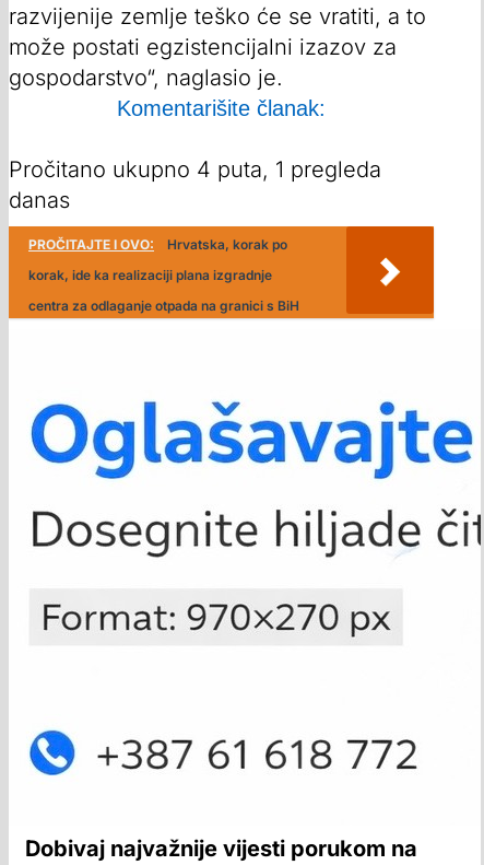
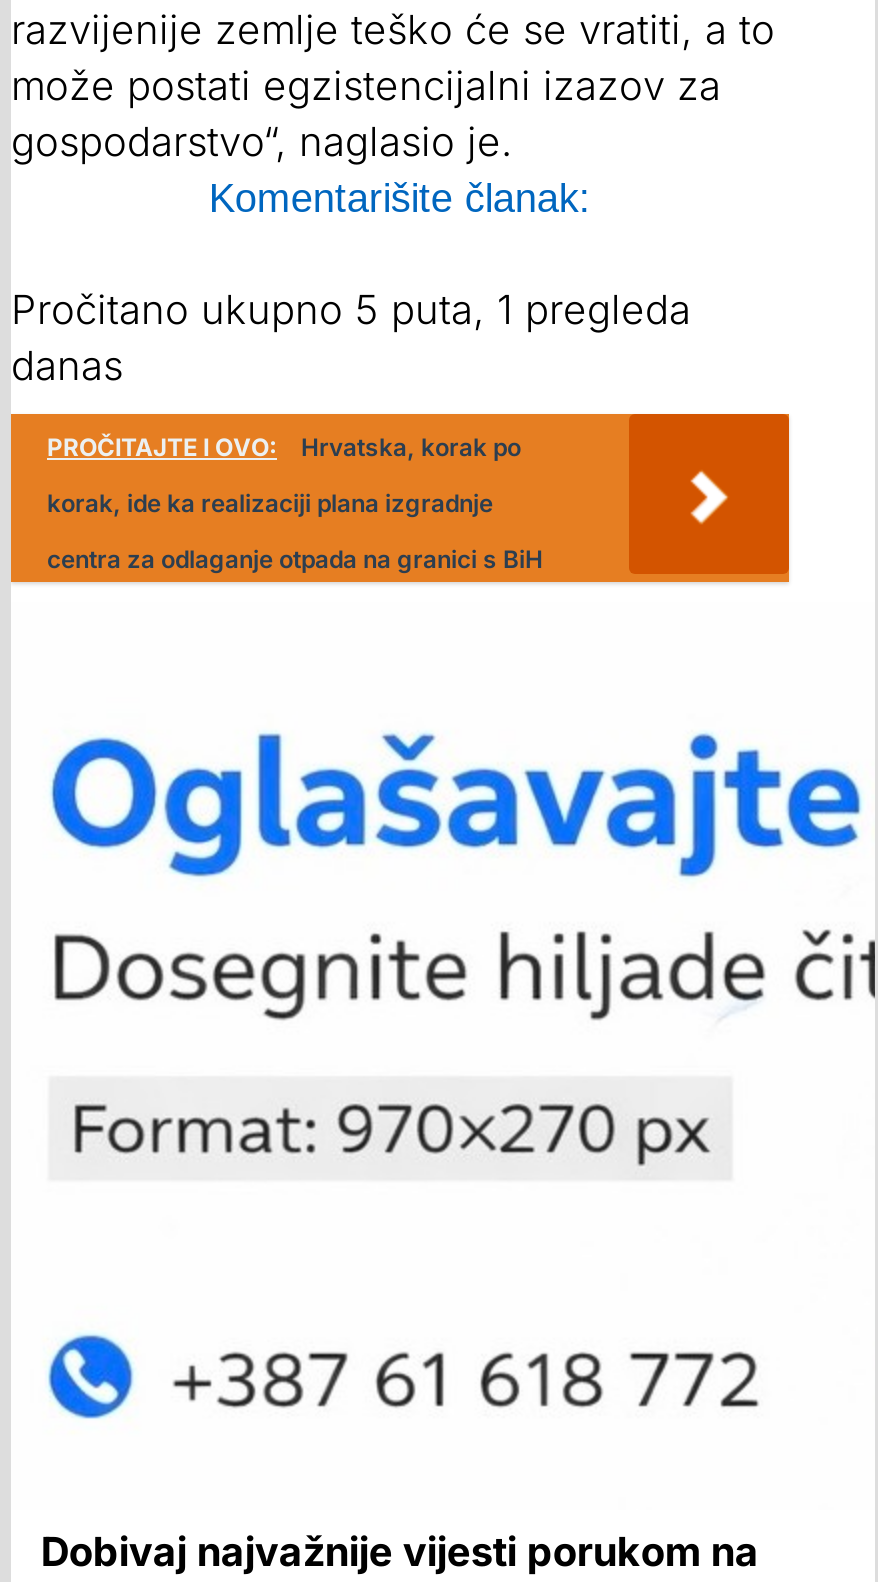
- Pročitano ukupno 4 puta, 1 pregleda
+ Pročitano ukupno 5 puta, 1 pregleda
